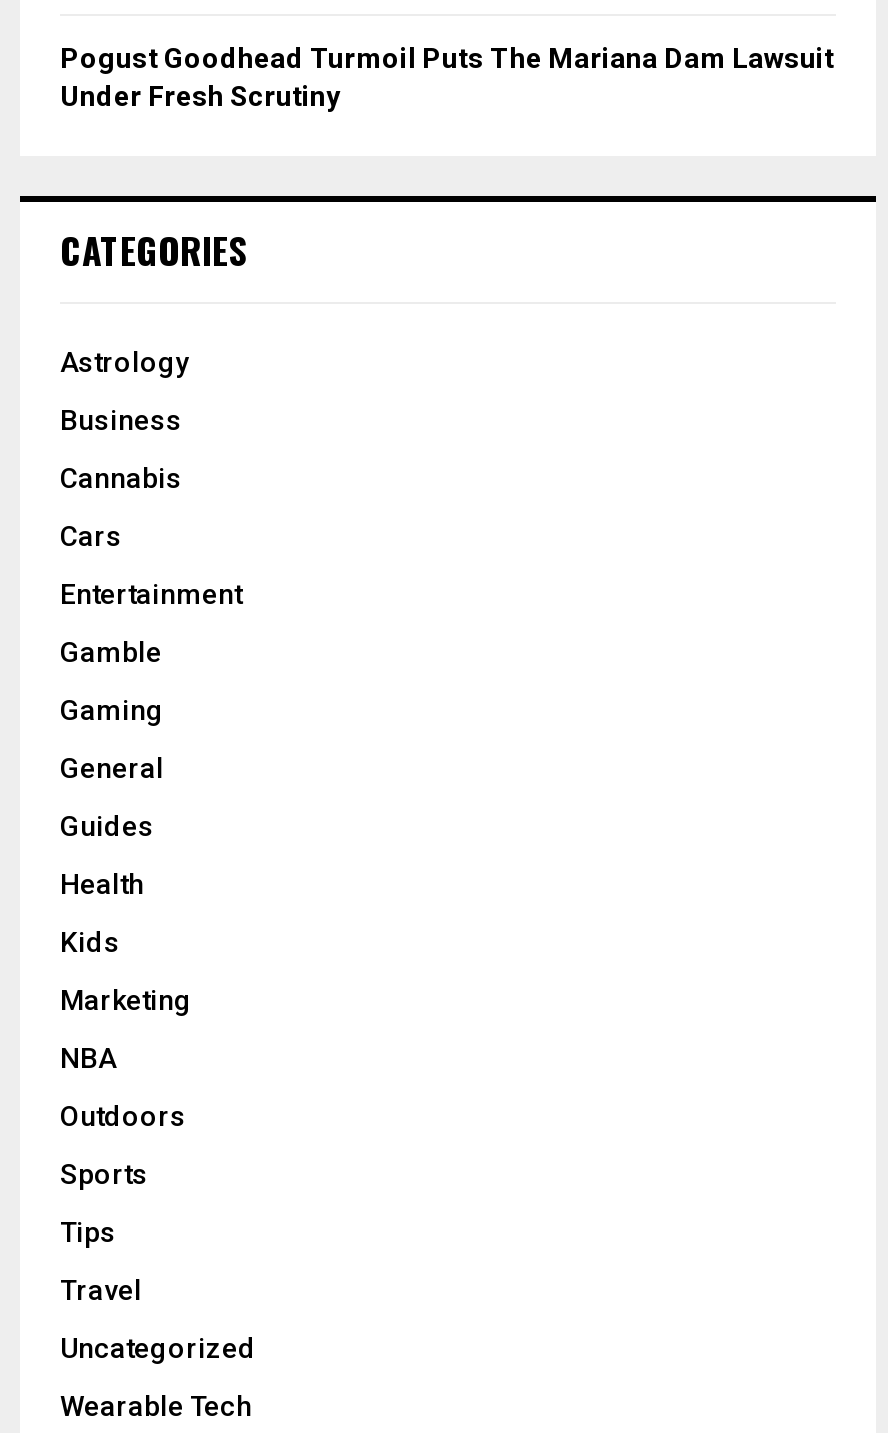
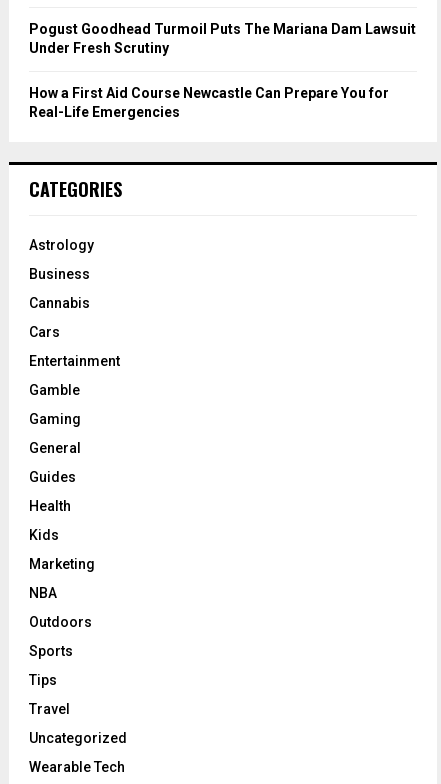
+ How a First Aid Course Newcastle Can Prepare You for
+ Real-Life Emergencies
